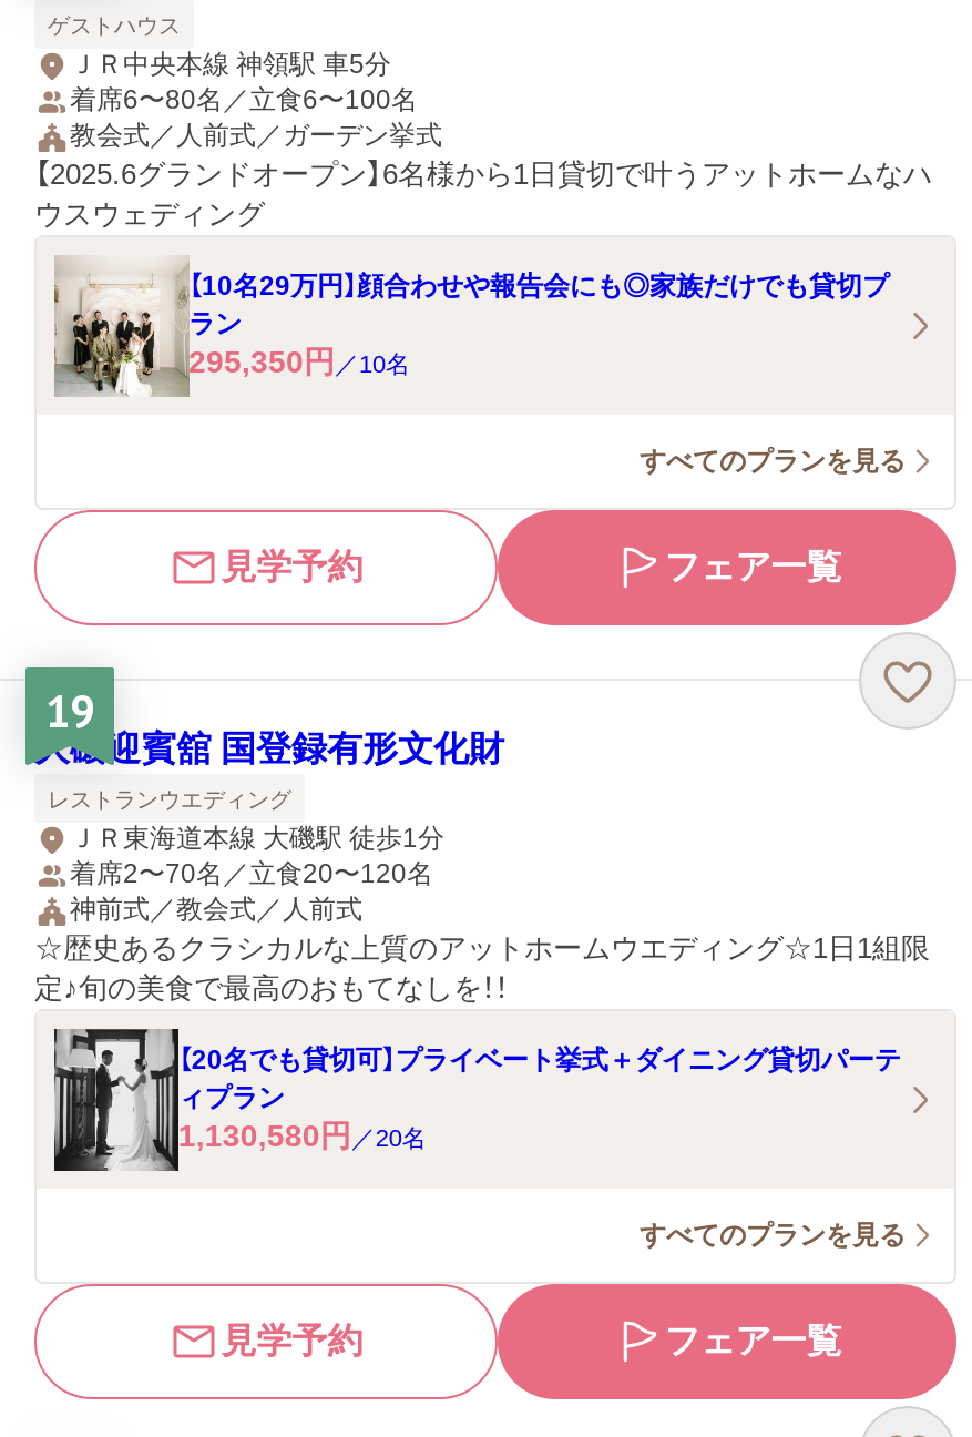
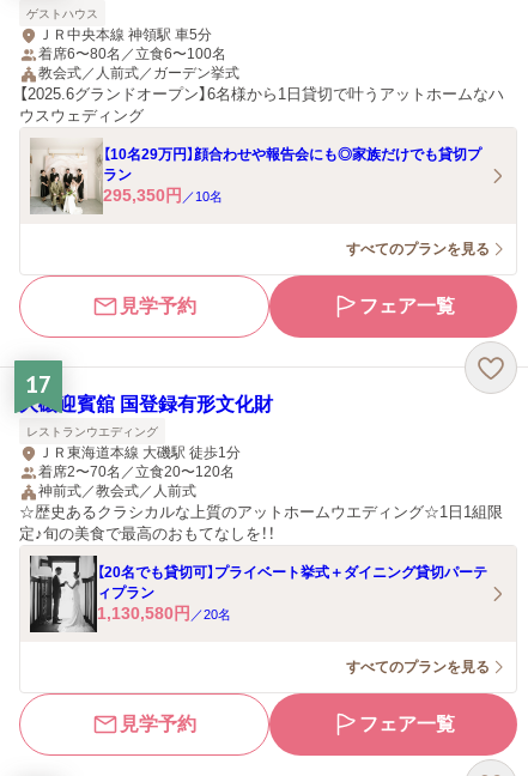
- 19
+ 17
